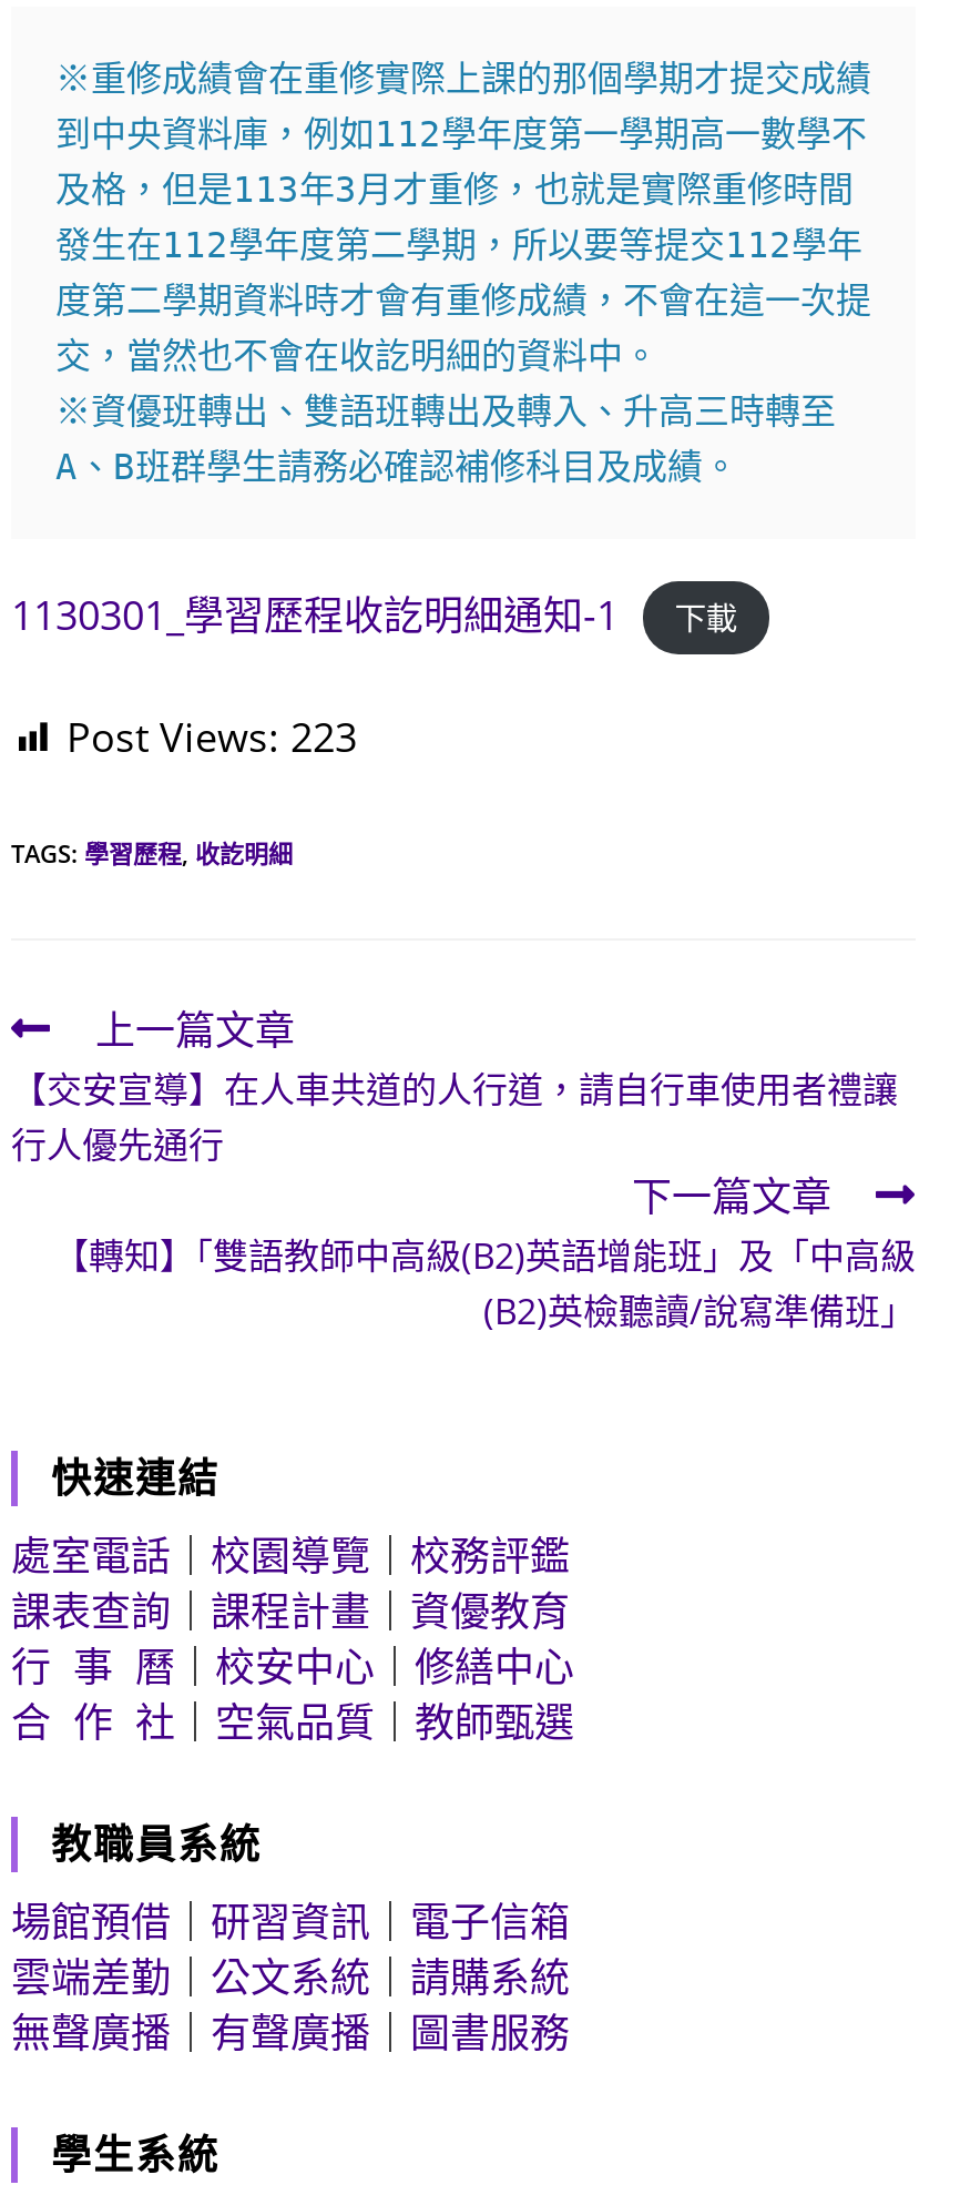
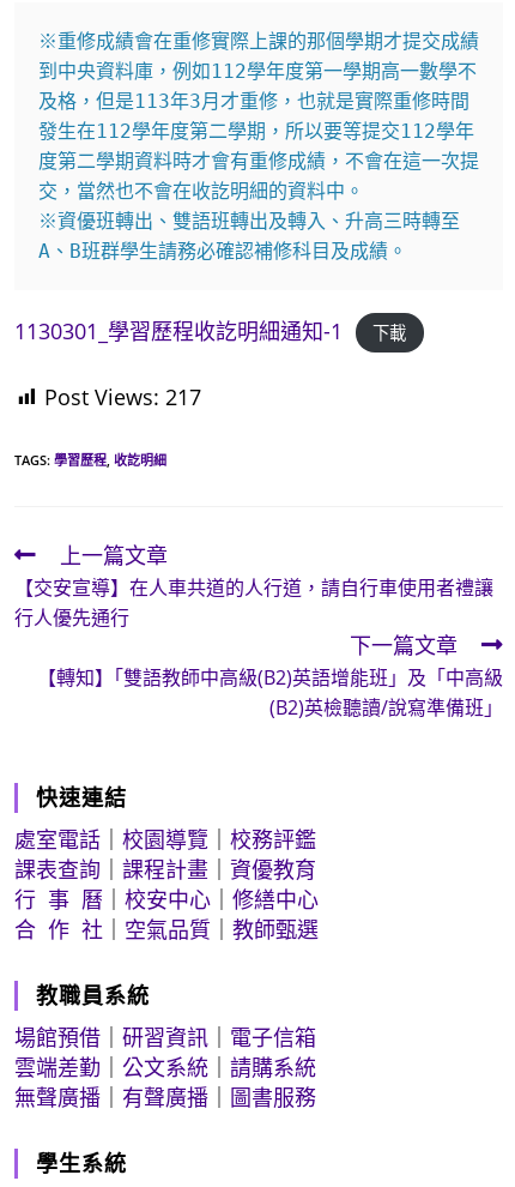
- Post Views: 223
+ Post Views: 217
